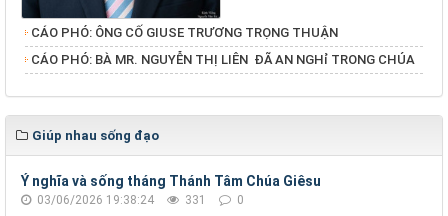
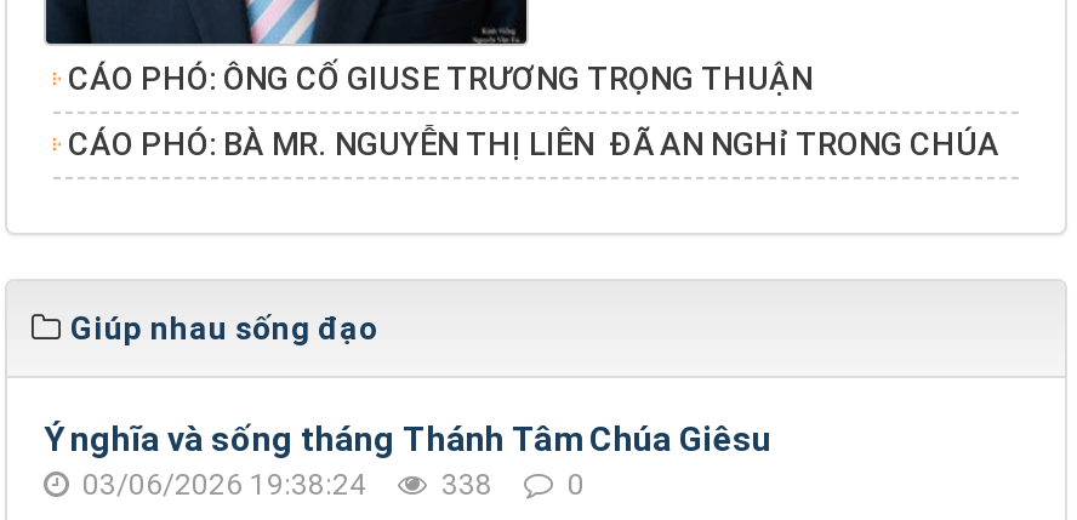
- 03/06/2026 19:38:24 331 0
+ 03/06/2026 19:38:24 338 0
